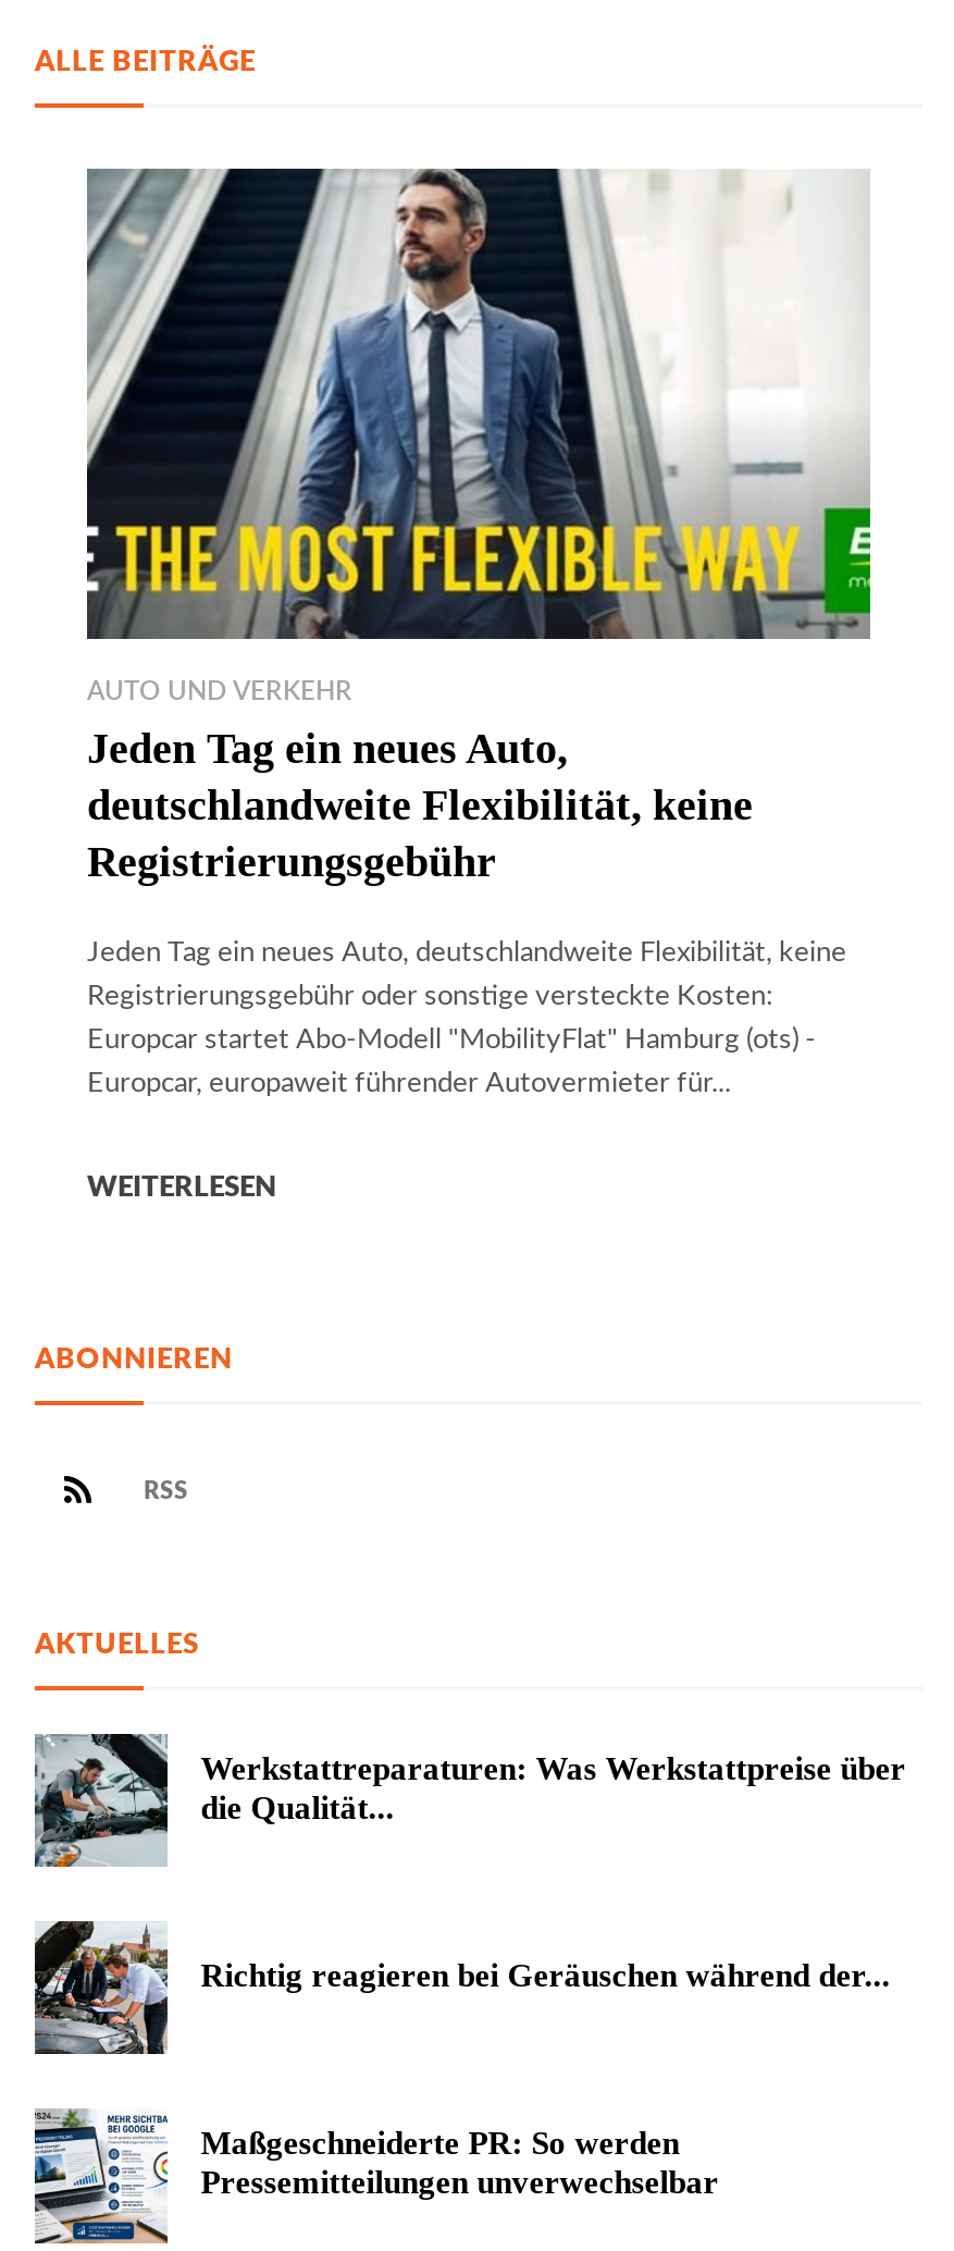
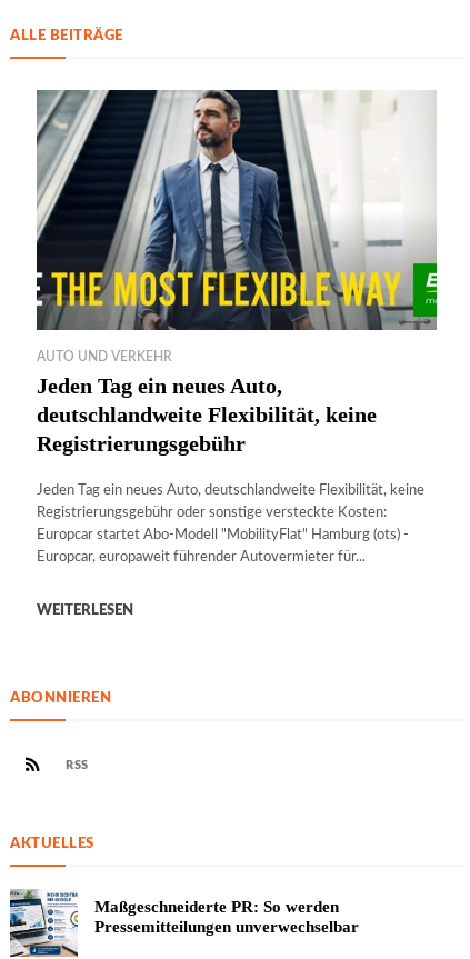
- [image]
- Werkstattreparaturen: Was Werkstattpreise über
- die Qualität...

- [image]
- Richtig reagieren bei Geräuschen während der...
